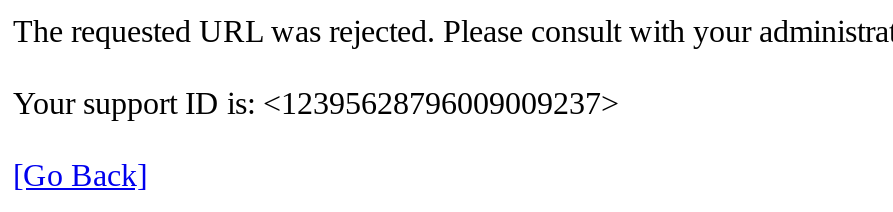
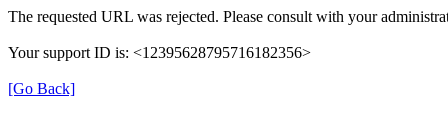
- Your support ID is: <12395628796009009237>
+ Your support ID is: <12395628795716182356>
